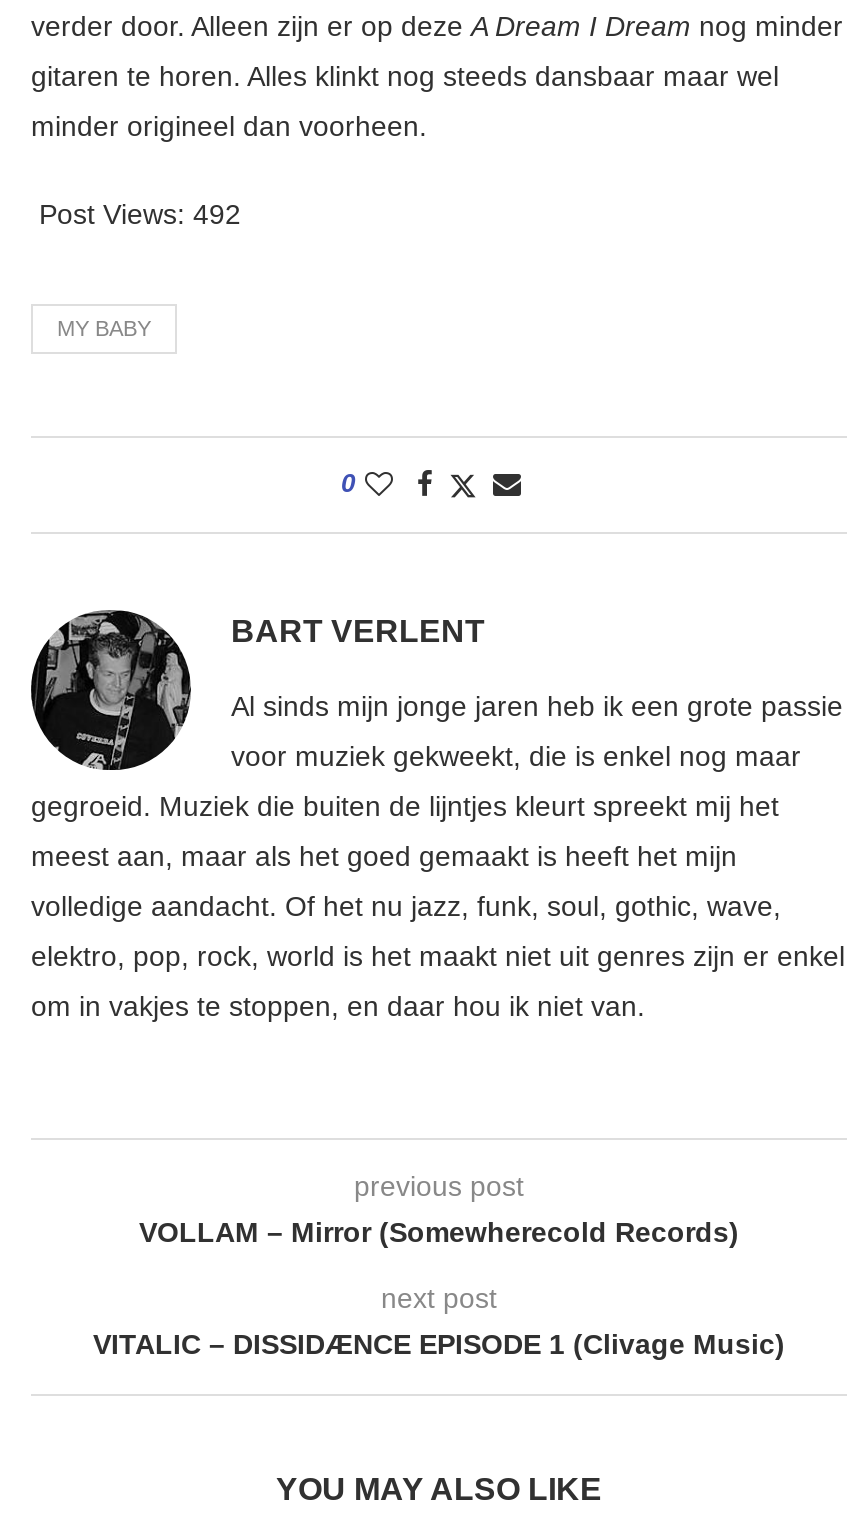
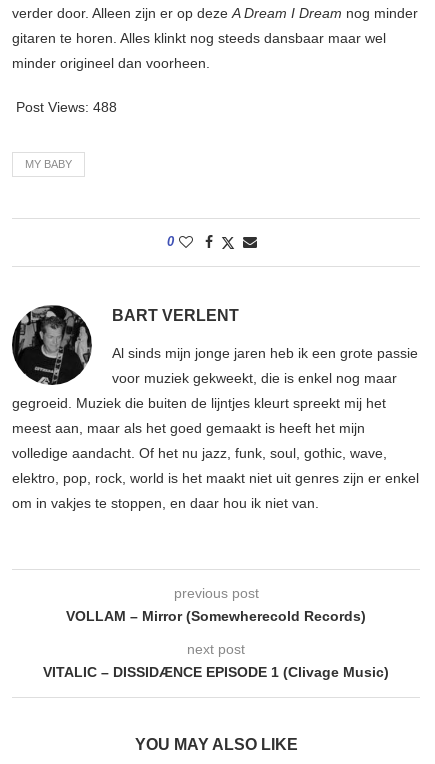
- Post Views: 492
+ Post Views: 488
